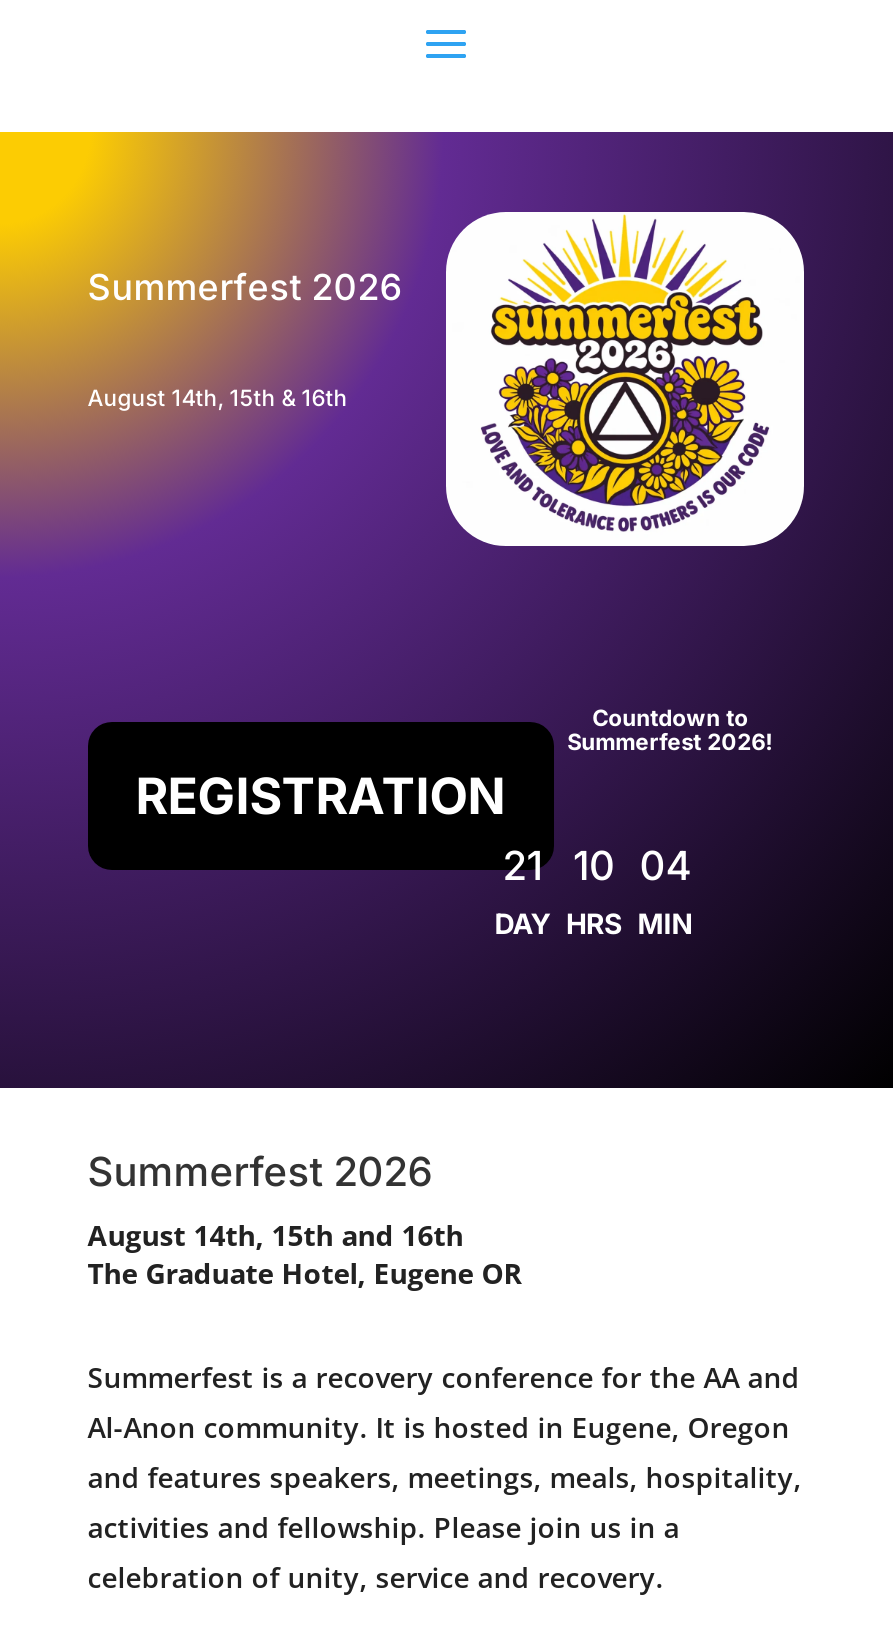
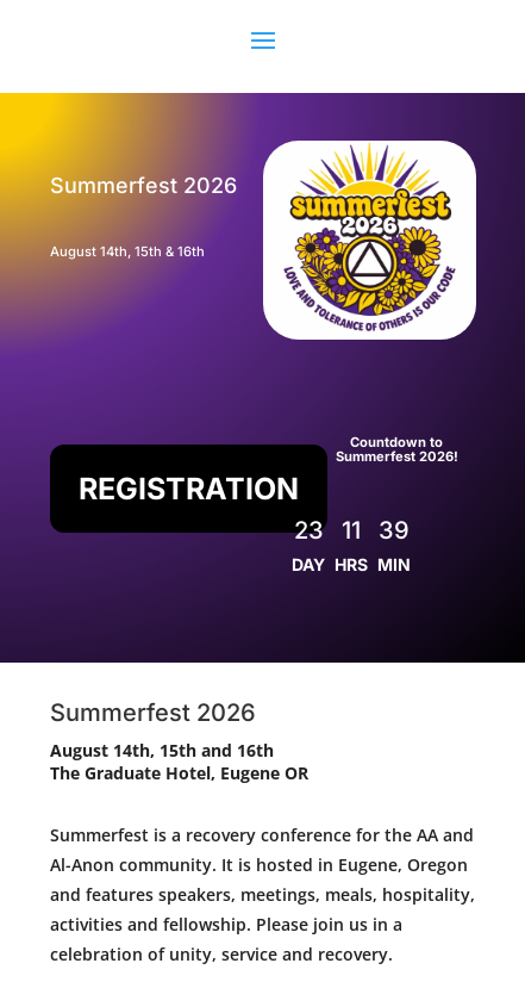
- 21
+ 23

- 10
+ 11

- 04
+ 39
